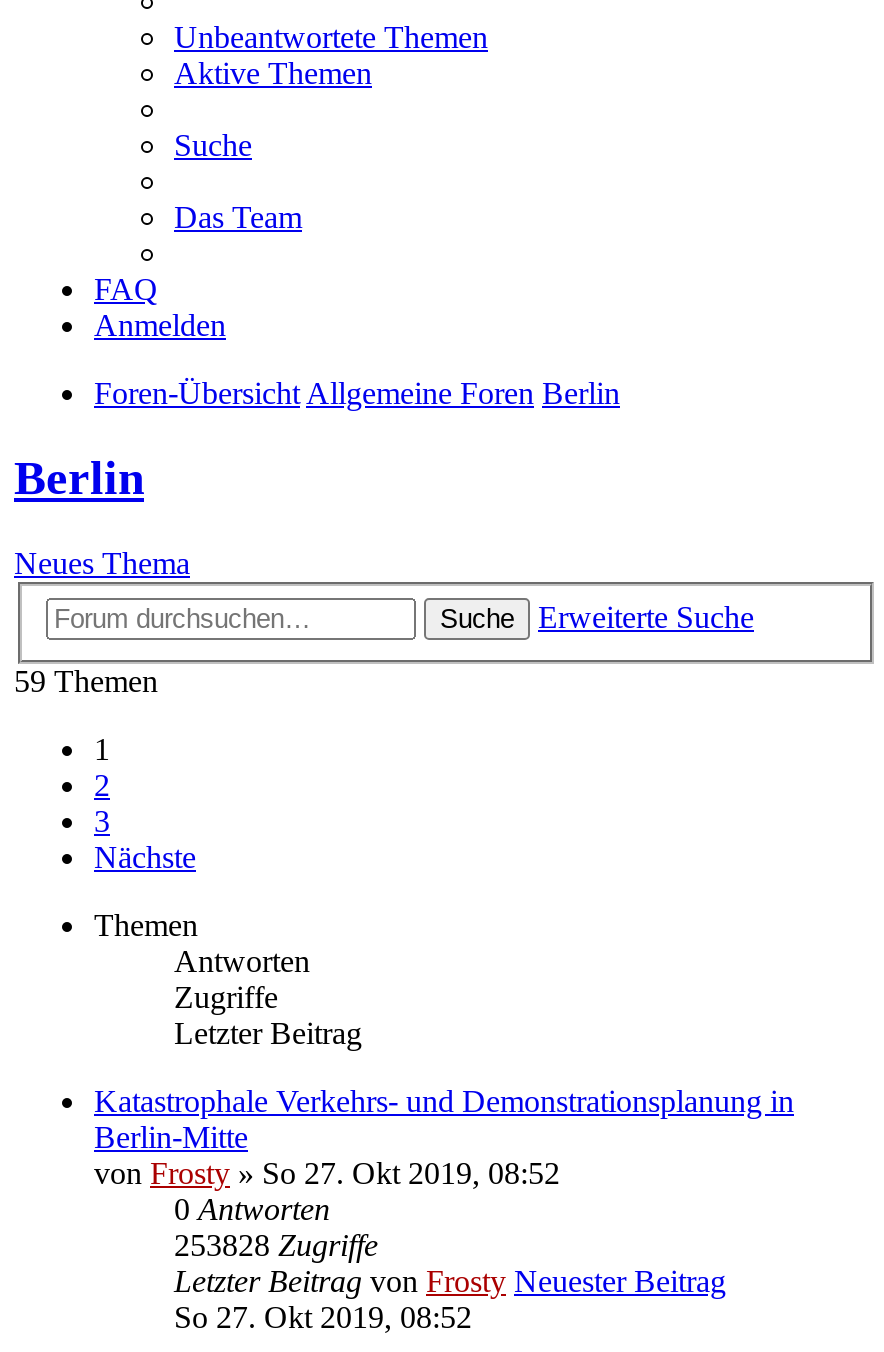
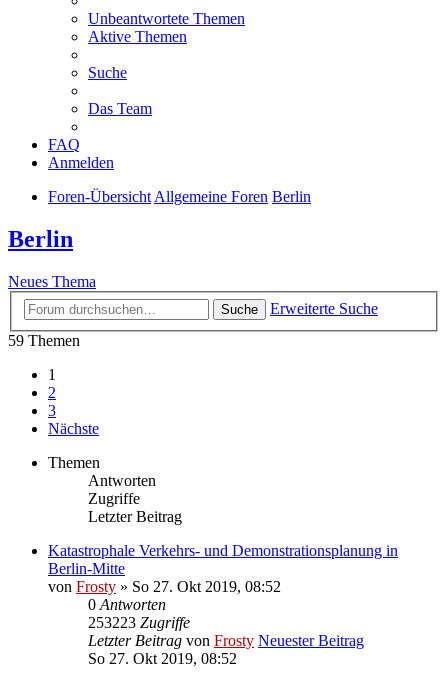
- 253828 Zugriffe
+ 253223 Zugriffe
